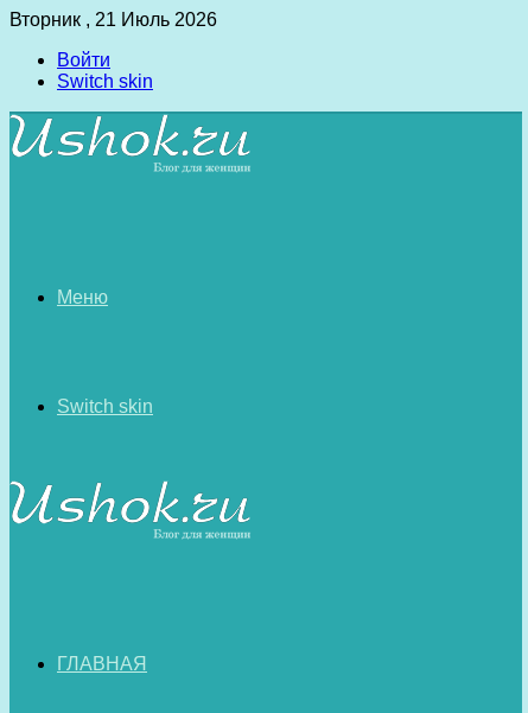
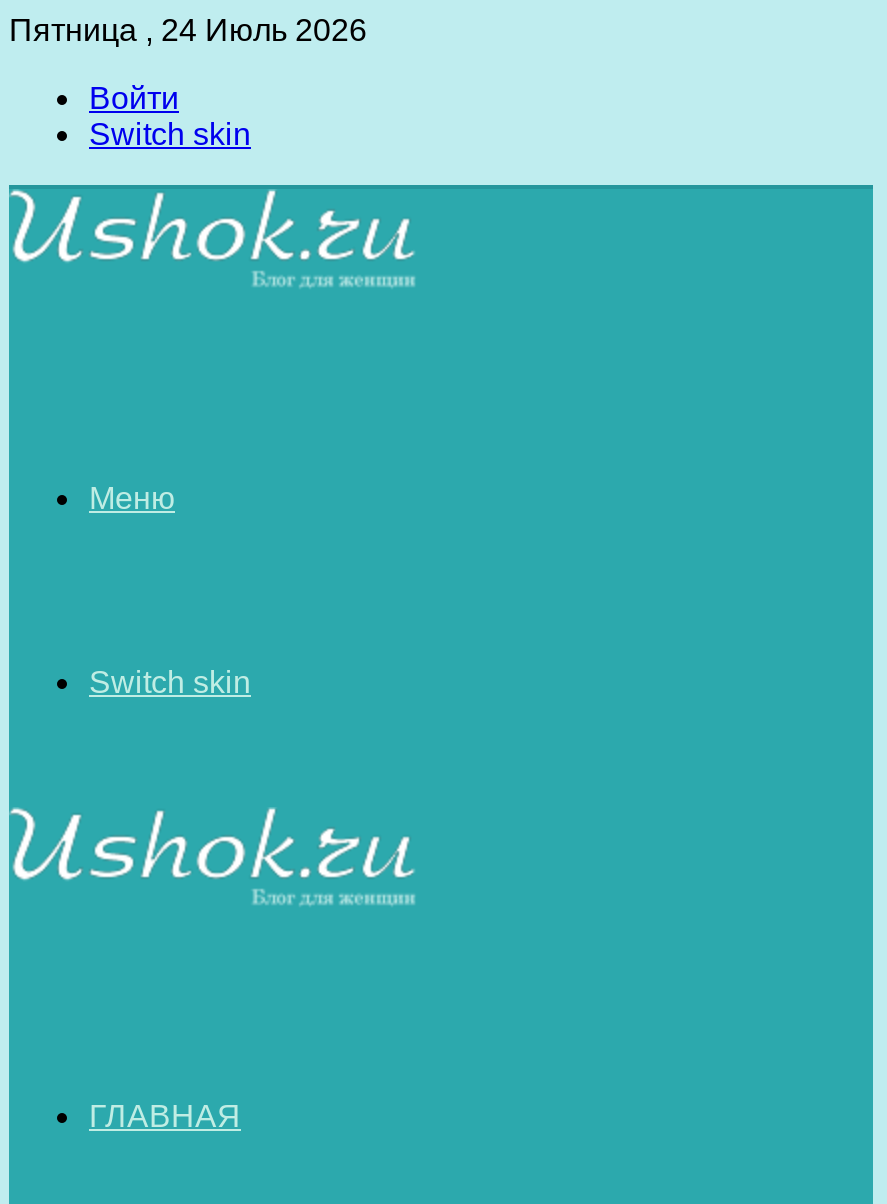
- Вторник , 21 Июль 2026
+ Пятница , 24 Июль 2026
